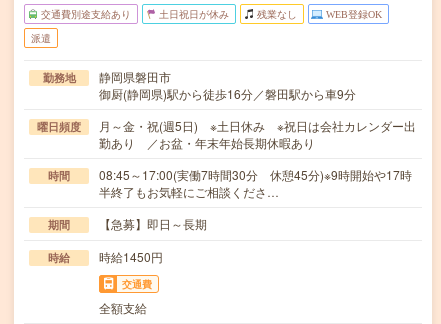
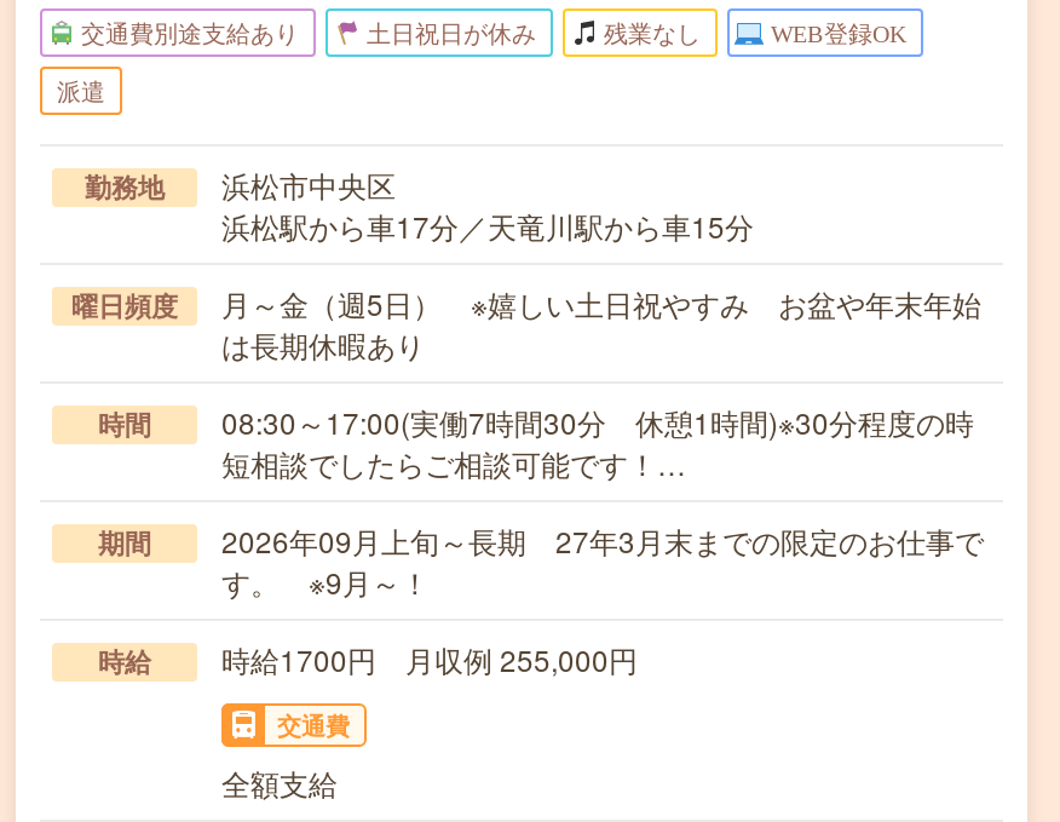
- 静岡県磐田市
- 御厨(静岡県)駅から徒歩16分／磐田駅から車9分
+ 浜松市中央区
+ 浜松駅から車17分／天竜川駅から車15分

- 月～金・祝(週5日) ※土日休み ※祝日は会社カレンダー出
- 勤あり ／お盆・年末年始長期休暇あり
+ 月～金（週5日） ※嬉しい土日祝やすみ お盆や年末年始
+ は長期休暇あり

- 08:45～17:00(実働7時間30分 休憩45分)※9時開始や17時
- 半終了もお気軽にご相談くださ…
+ 08:30～17:00(実働7時間30分 休憩1時間)※30分程度の時
+ 短相談でしたらご相談可能です！…

- 【急募】即日～長期
+ 2026年09月上旬～長期 27年3月末までの限定のお仕事で
+ す。 ※9月～！

- 時給1450円
+ 時給1700円 月収例 255,000円
